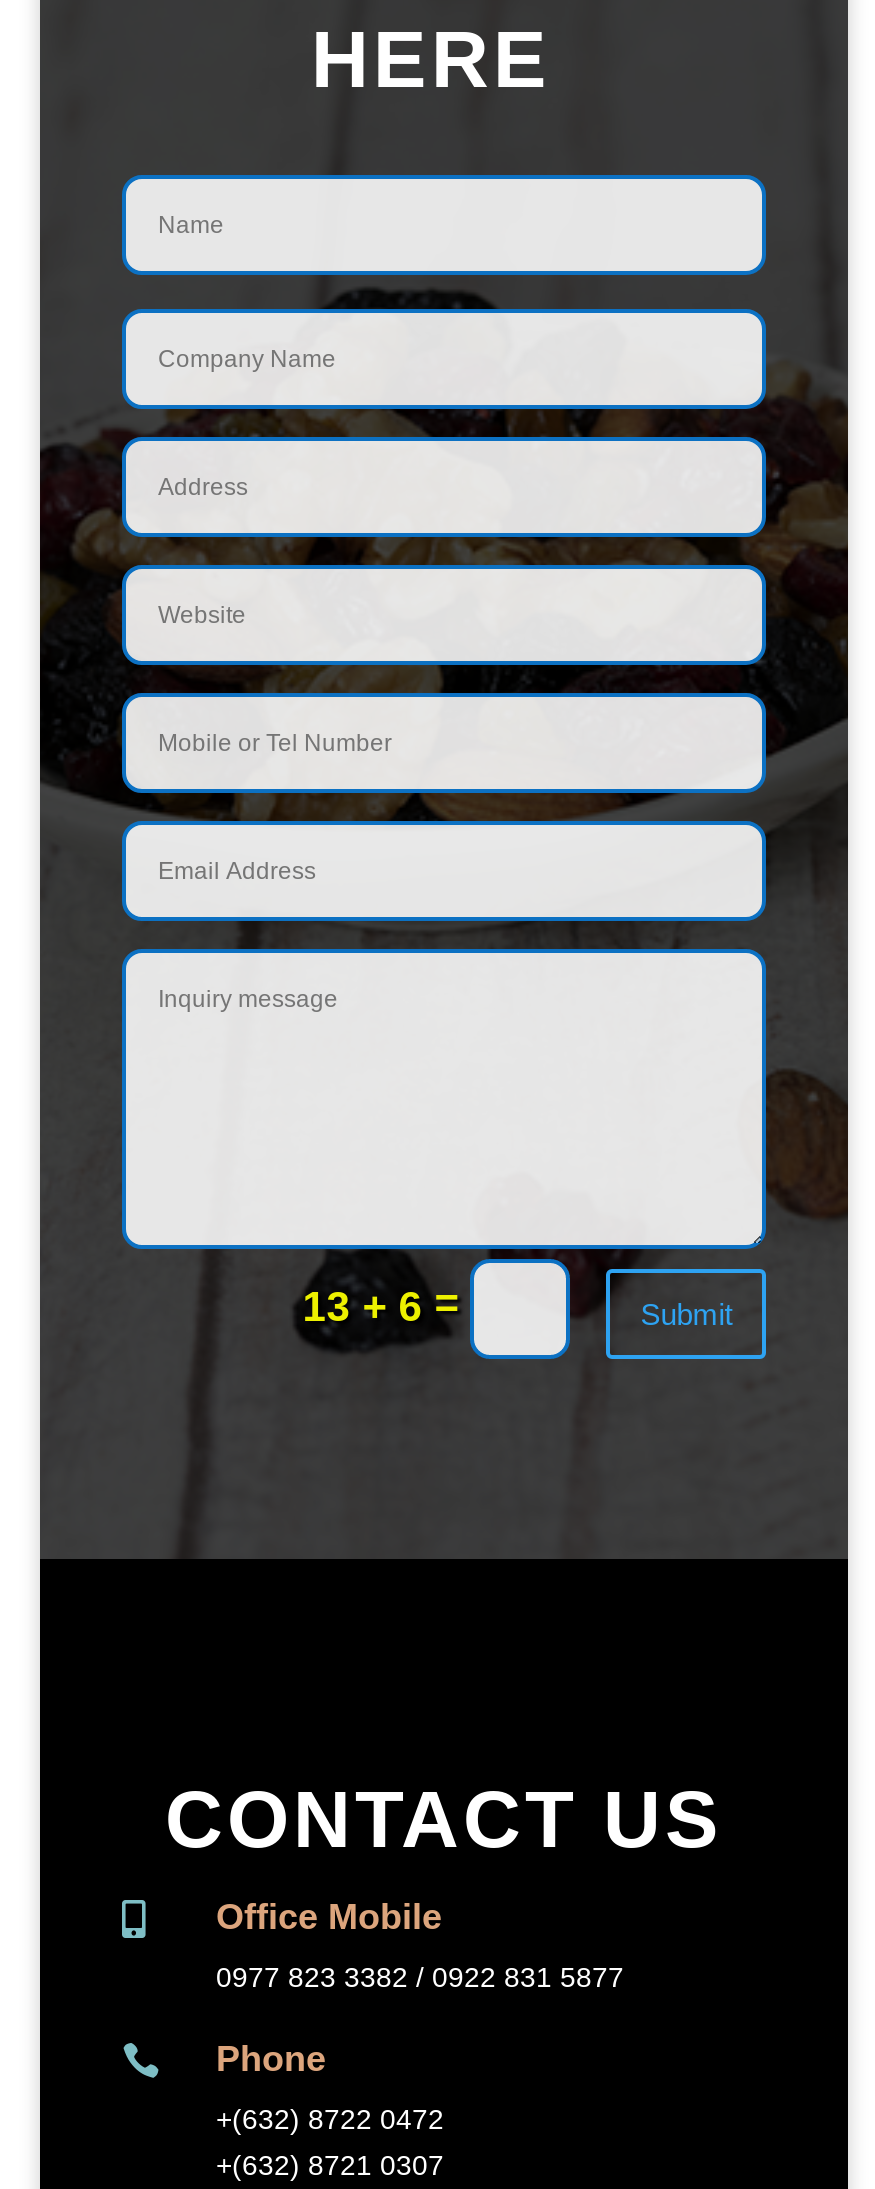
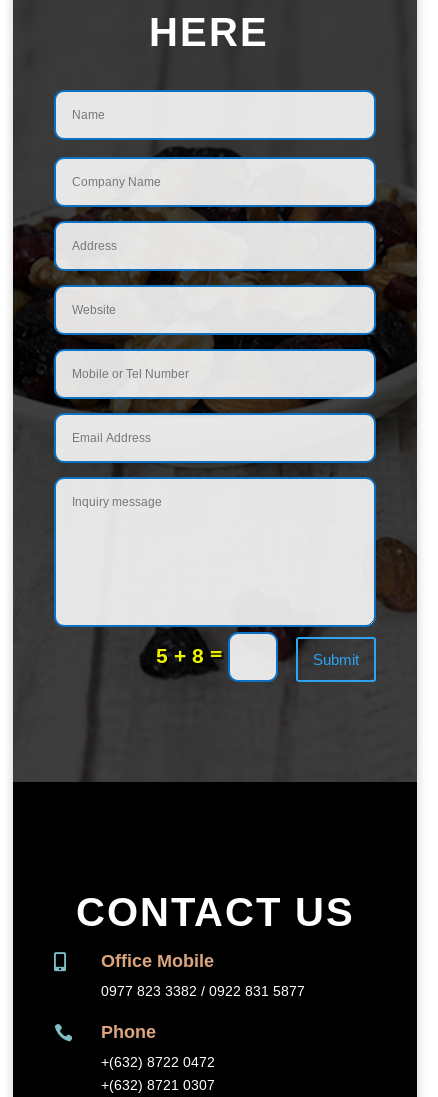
- 13 + 6 =
+ 5 + 8 =
